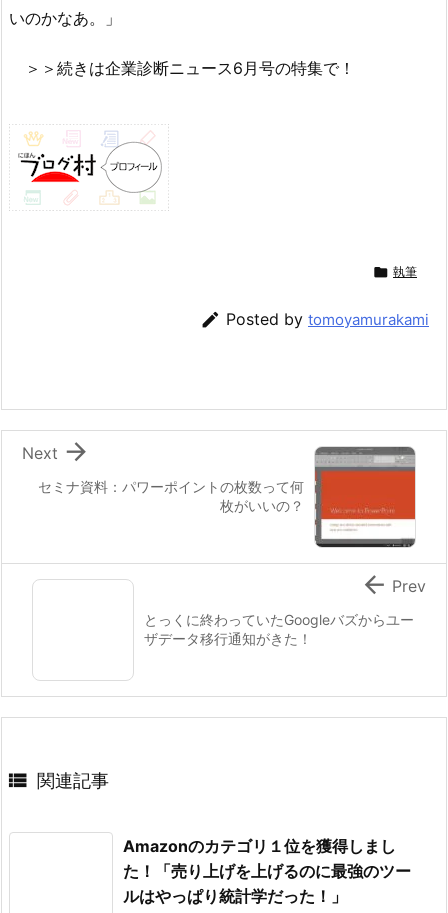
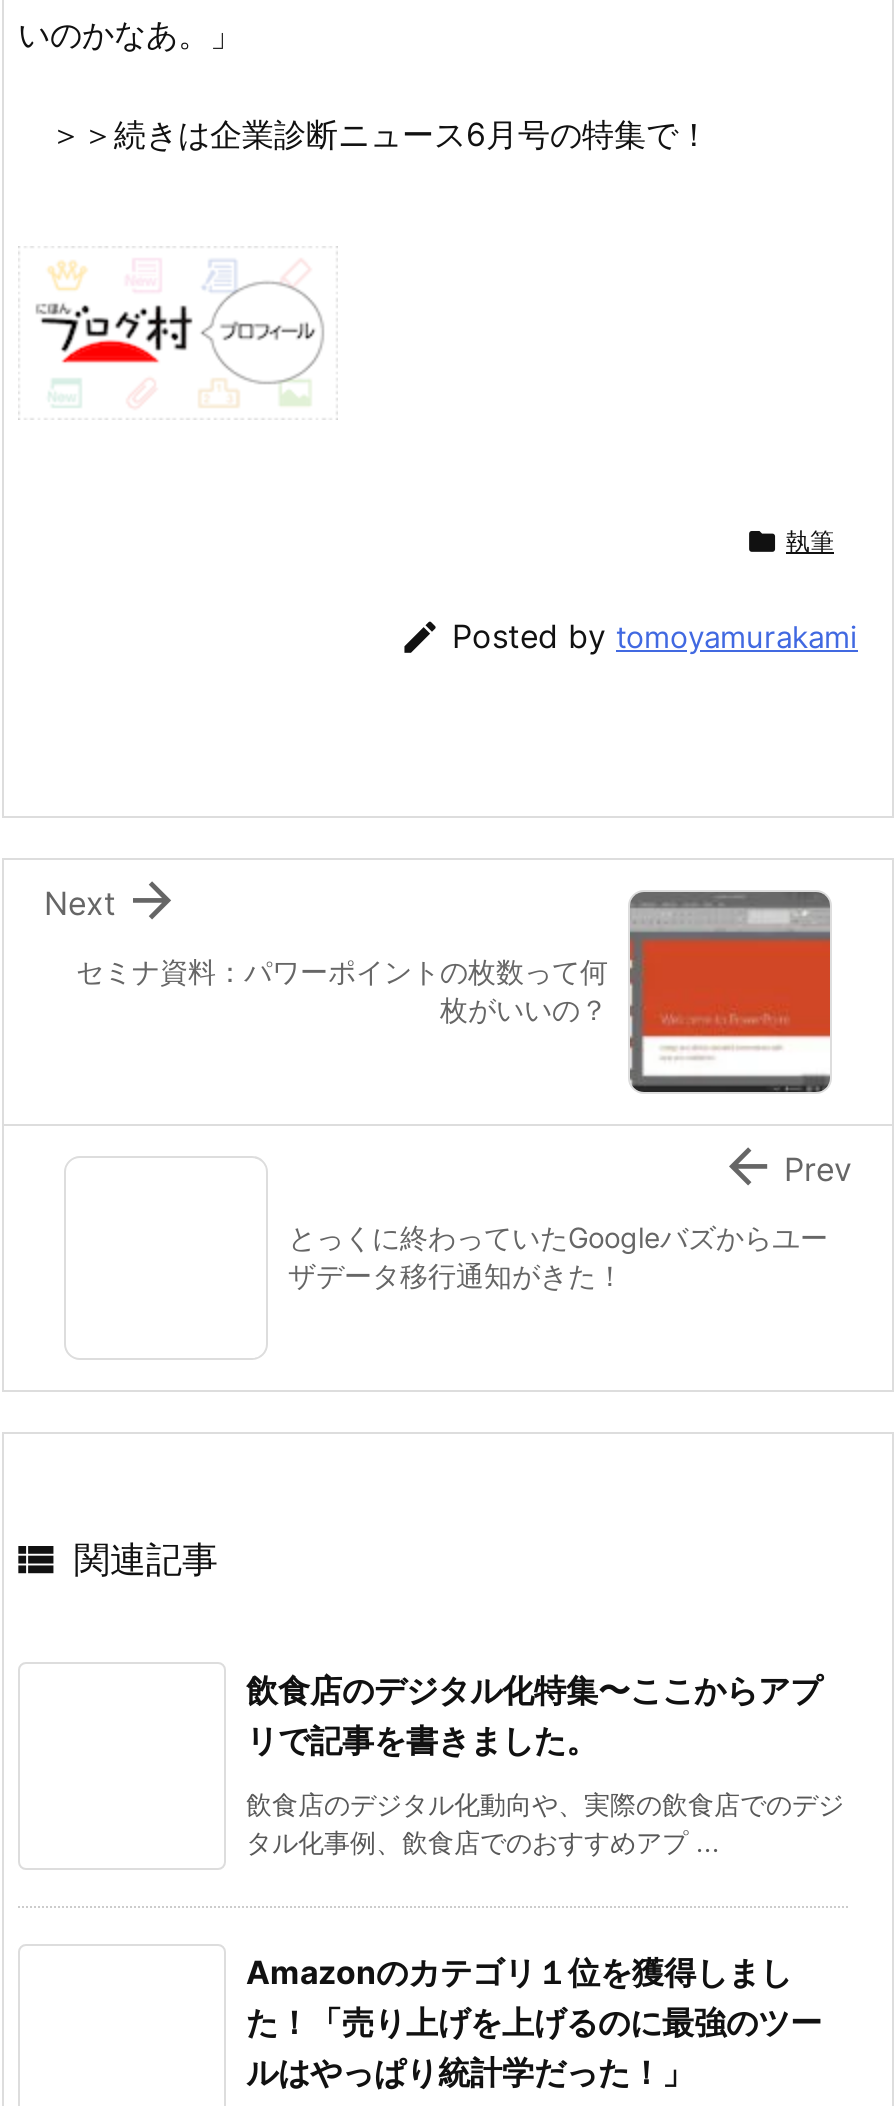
+ 飲食店のデジタル化特集〜ここからアプ
+ リで記事を書きました。
+ 飲食店のデジタル化動向や、実際の飲食店でのデジ
+ タル化事例、飲食店でのおすすめアプ ...
